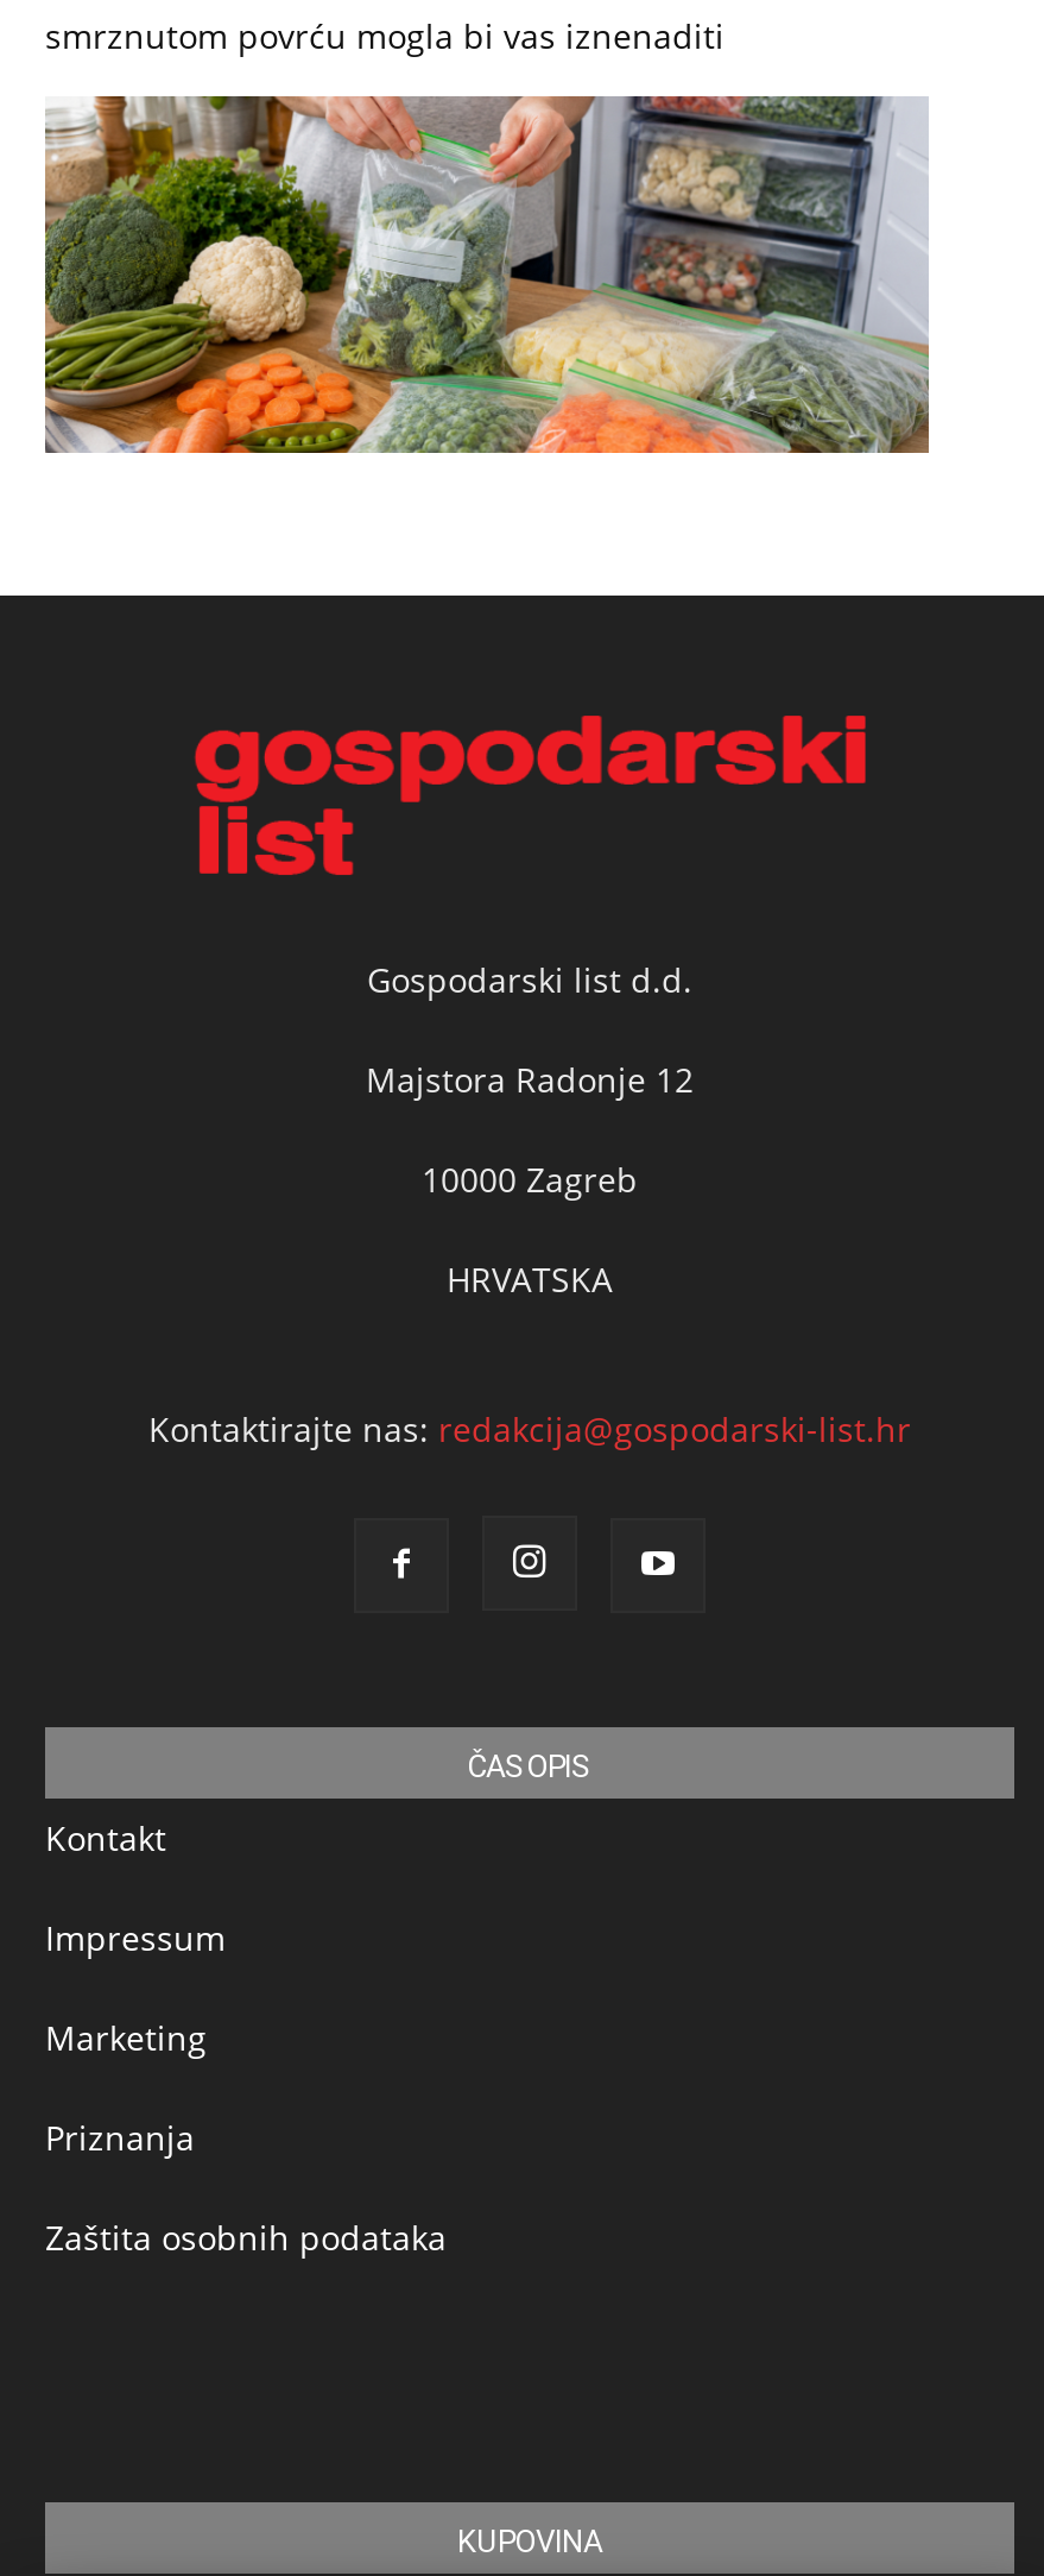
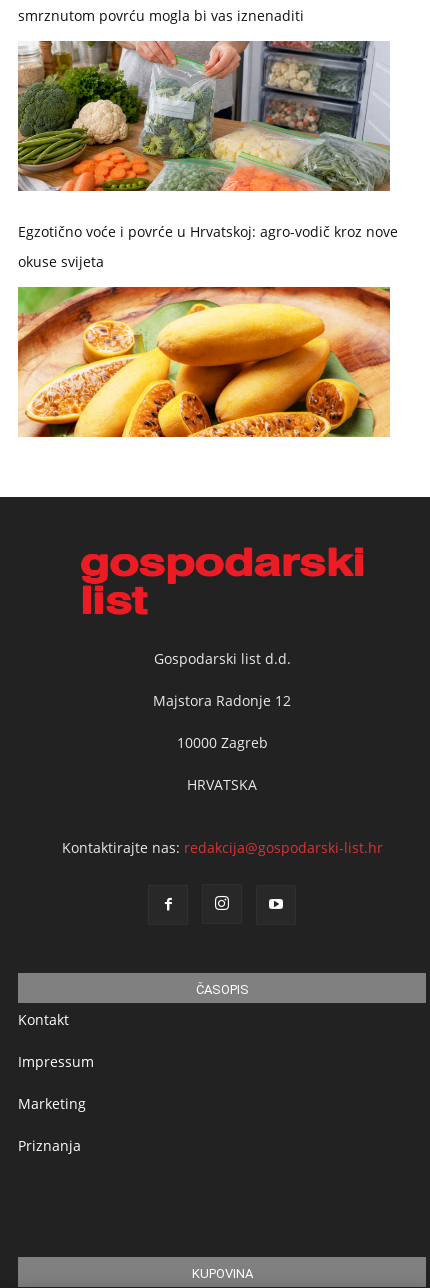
+ [image]

+ Egzotično voće i povrće u Hrvatskoj: agro-vodič kroz nove
+ okuse svijeta

moved down: Gospodarski list d.d. | Majstora Radonje 12 | 10000 Zagreb | ... | Marketing | Priznanja

- Zaštita osobnih podataka
